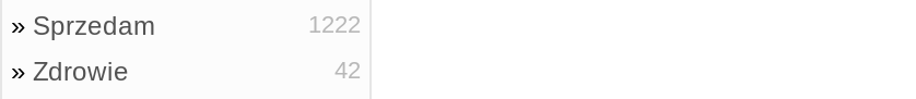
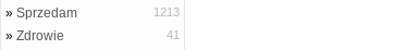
- 1222
+ 1213

- 42
+ 41
